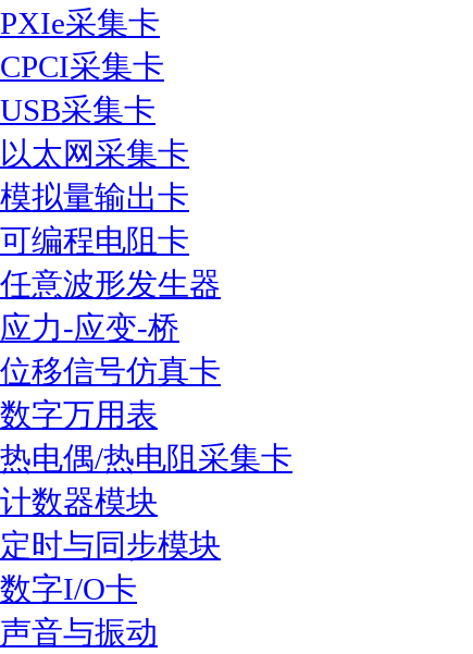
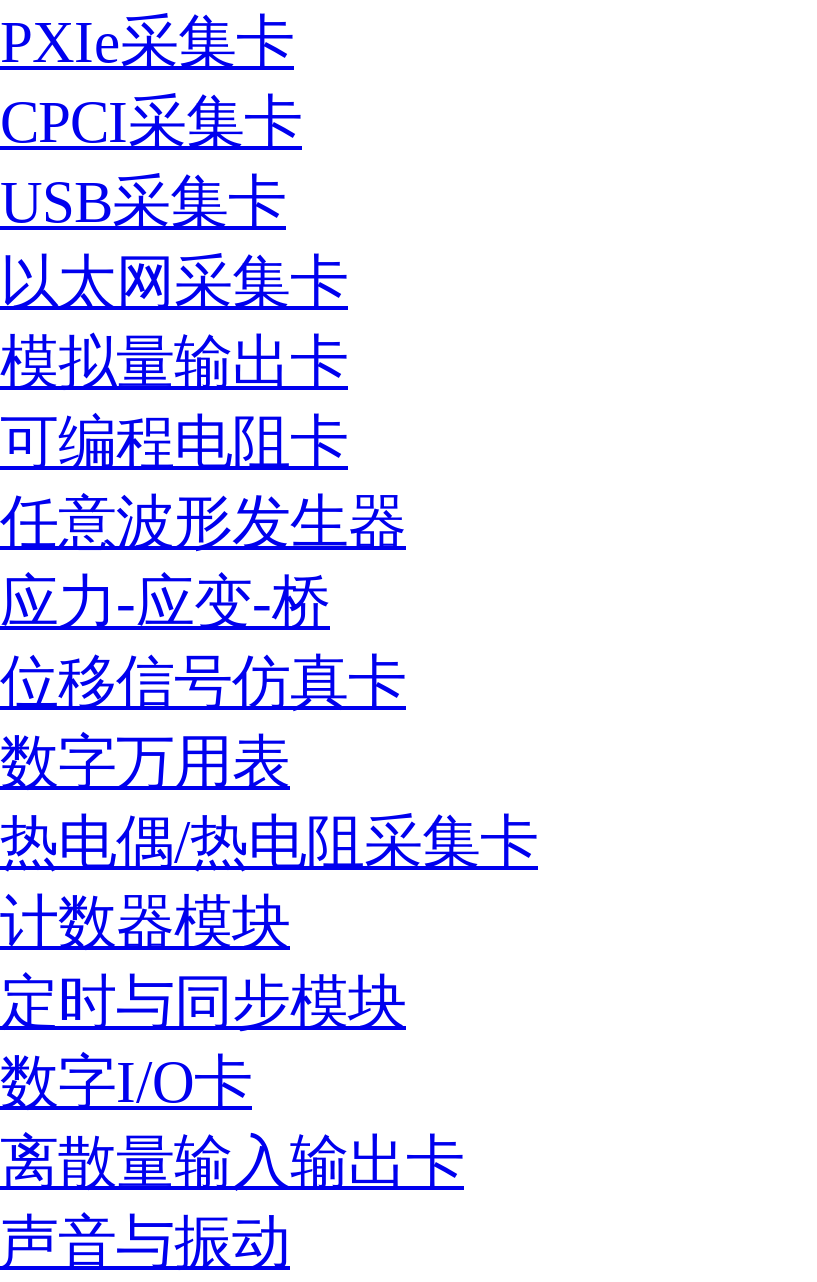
+ 离散量输入输出卡
